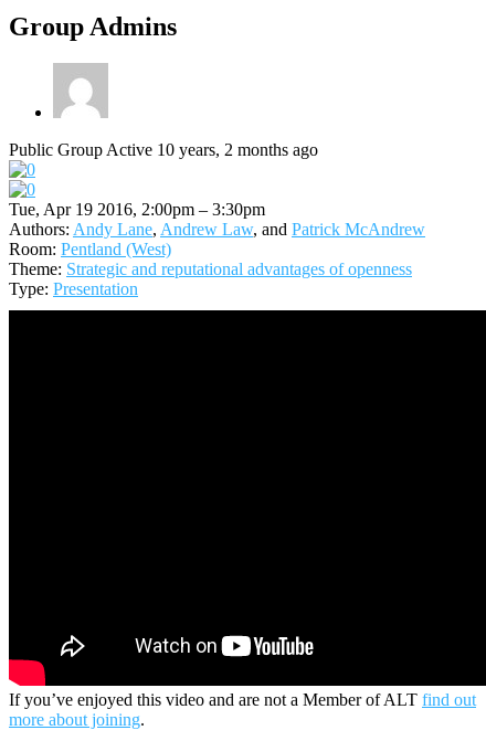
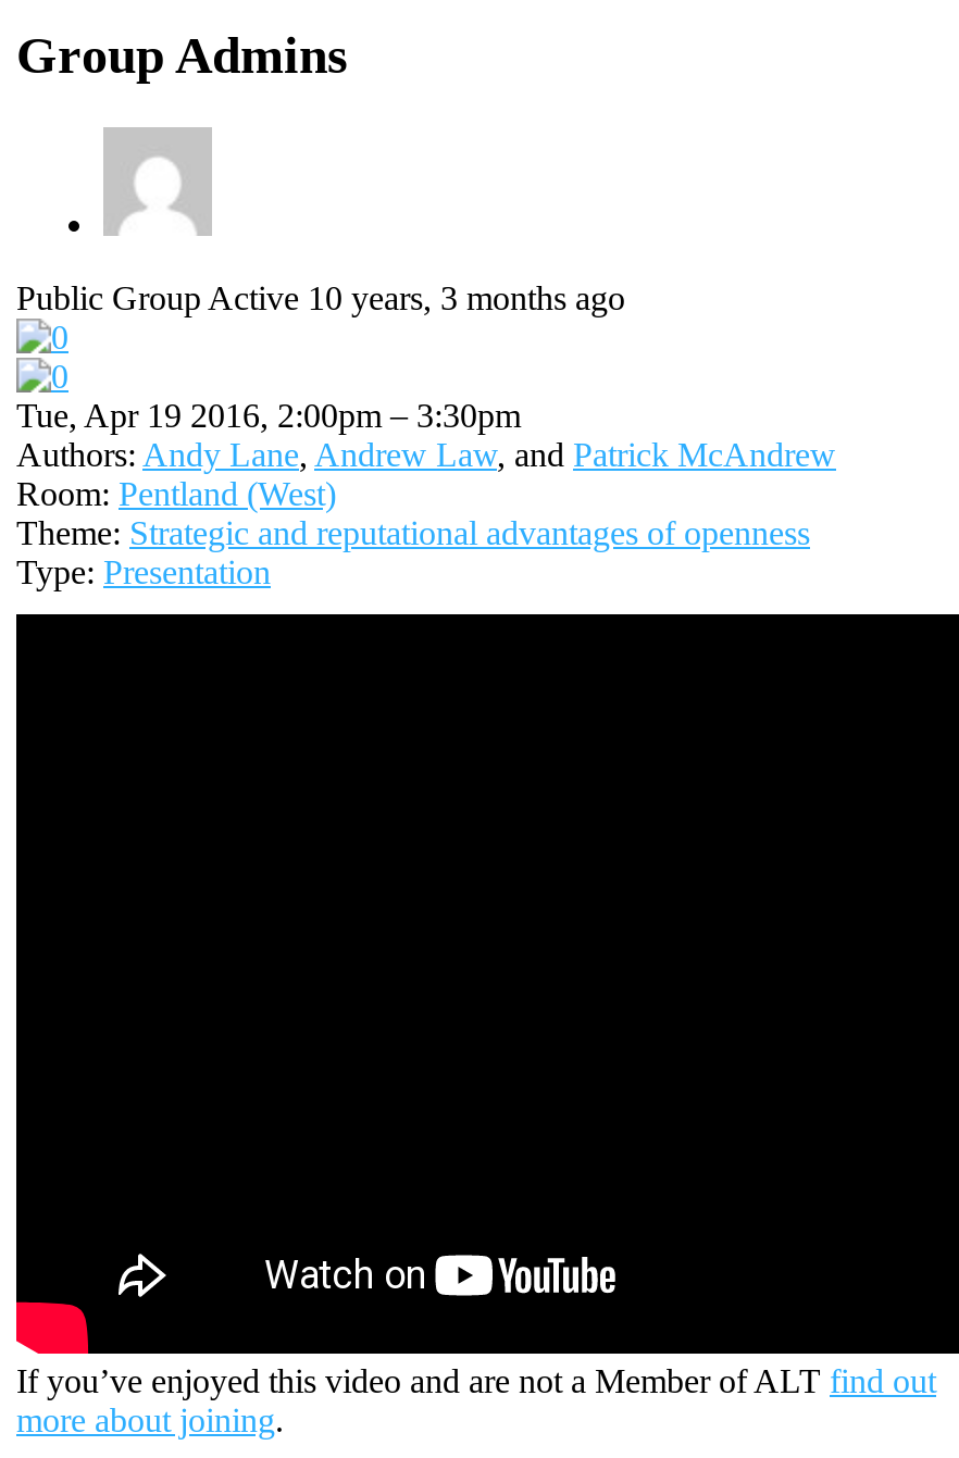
- Public Group Active 10 years, 2 months ago
+ Public Group Active 10 years, 3 months ago
